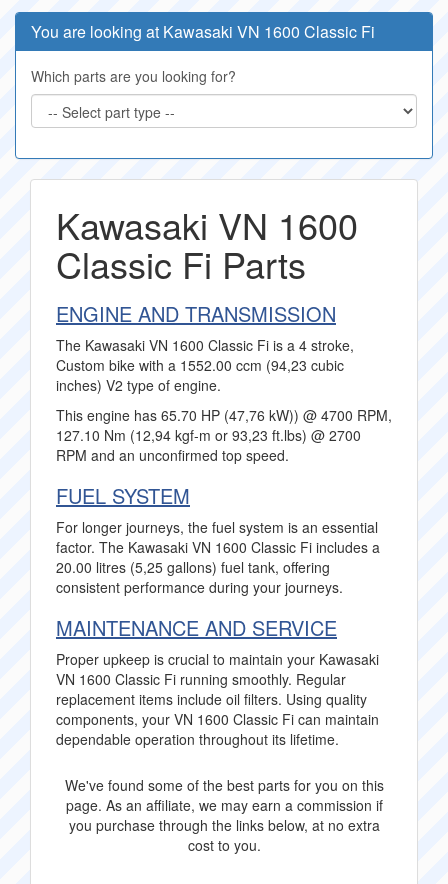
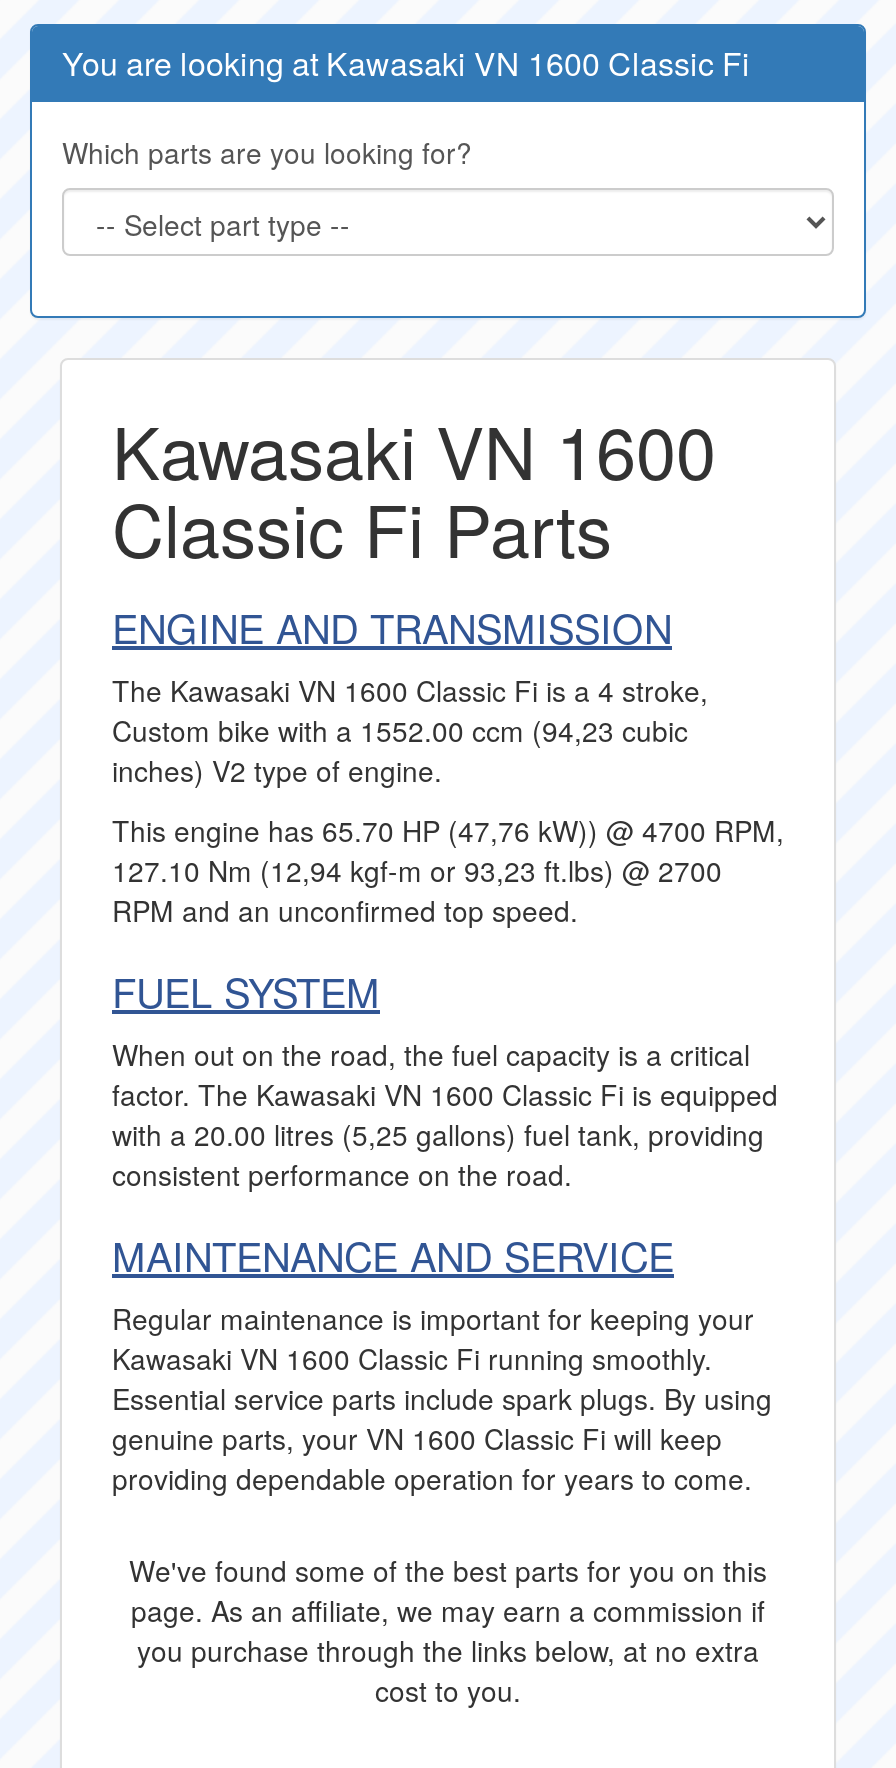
- For longer journeys, the fuel system is an essential
- factor. The Kawasaki VN 1600 Classic Fi includes a
- 20.00 litres (5,25 gallons) fuel tank, offering
- consistent performance during your journeys.
+ When out on the road, the fuel capacity is a critical
+ factor. The Kawasaki VN 1600 Classic Fi is equipped
+ with a 20.00 litres (5,25 gallons) fuel tank, providing
+ consistent performance on the road.

- Proper upkeep is crucial to maintain your Kawasaki
- VN 1600 Classic Fi running smoothly. Regular
- replacement items include oil filters. Using quality
- components, your VN 1600 Classic Fi can maintain
- dependable operation throughout its lifetime.
+ Regular maintenance is important for keeping your
+ Kawasaki VN 1600 Classic Fi running smoothly.
+ Essential service parts include spark plugs. By using
+ genuine parts, your VN 1600 Classic Fi will keep
+ providing dependable operation for years to come.
